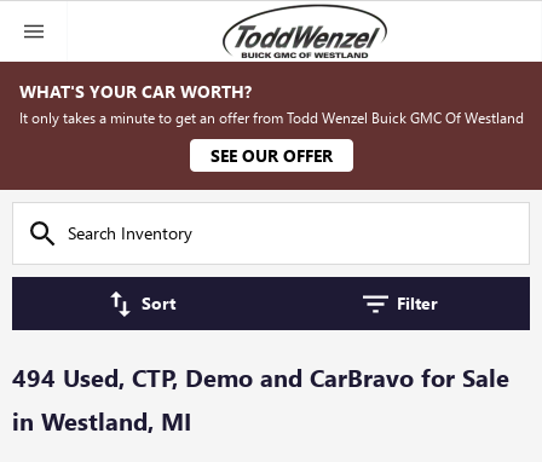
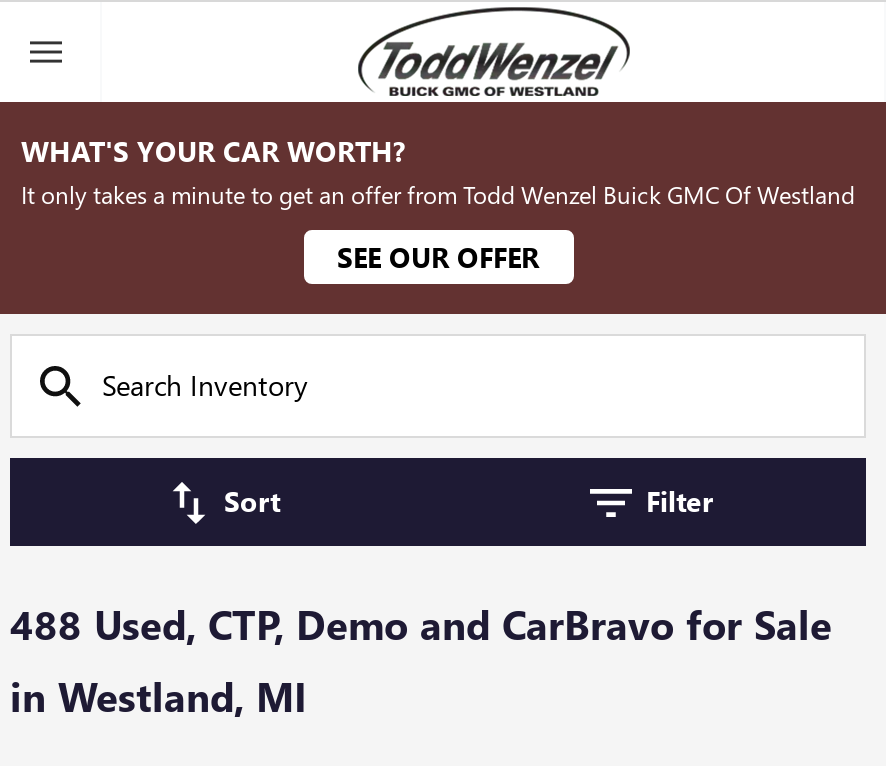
- 494 Used, CTP, Demo and CarBravo for Sale
+ 488 Used, CTP, Demo and CarBravo for Sale
